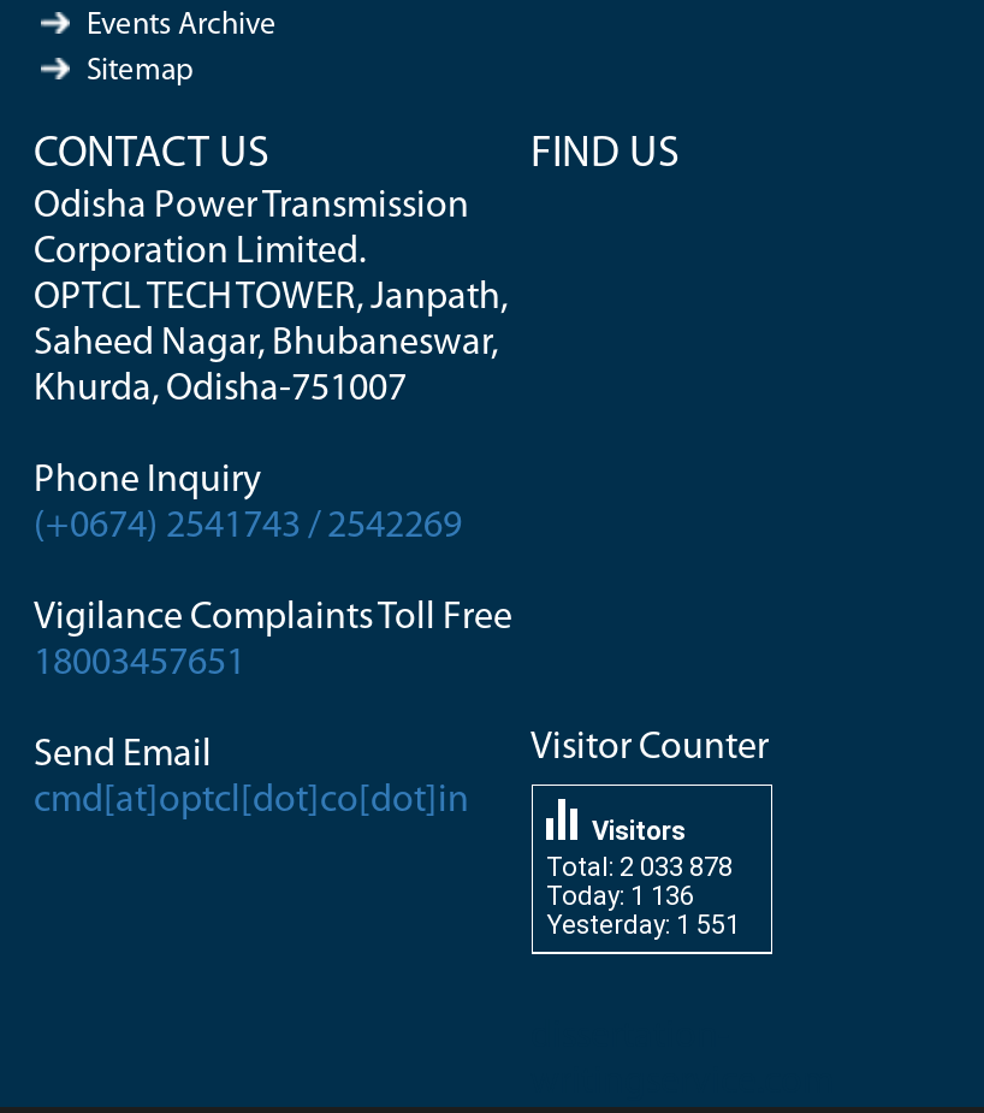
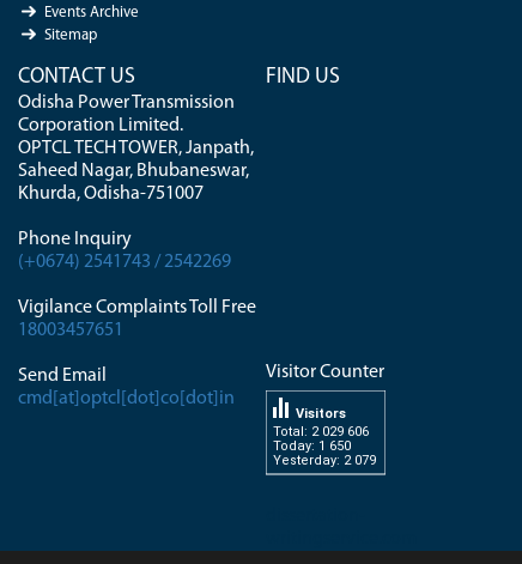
- Total: 2 033 878
+ Total: 2 029 606

- Today: 1 136
+ Today: 1 650

- Yesterday: 1 551
+ Yesterday: 2 079
